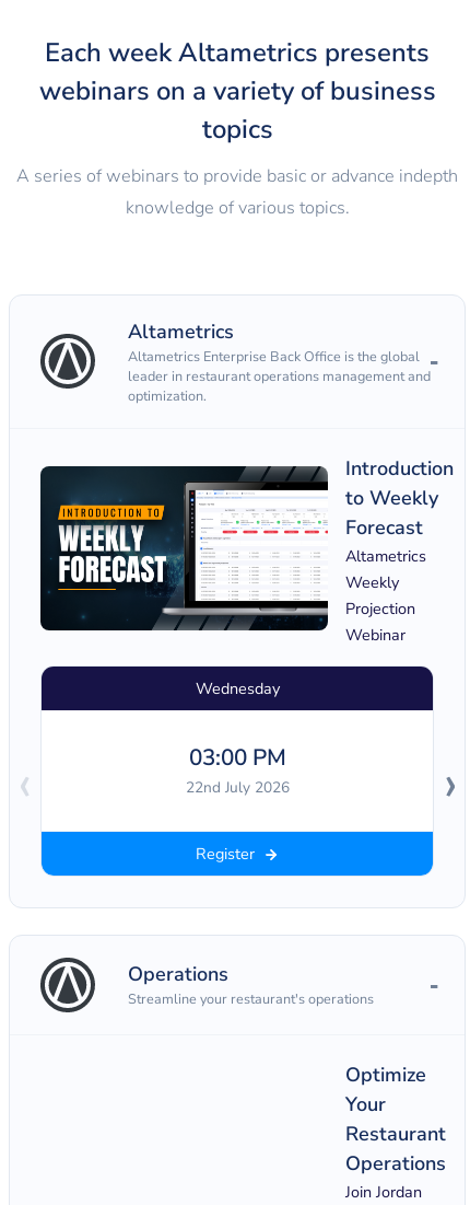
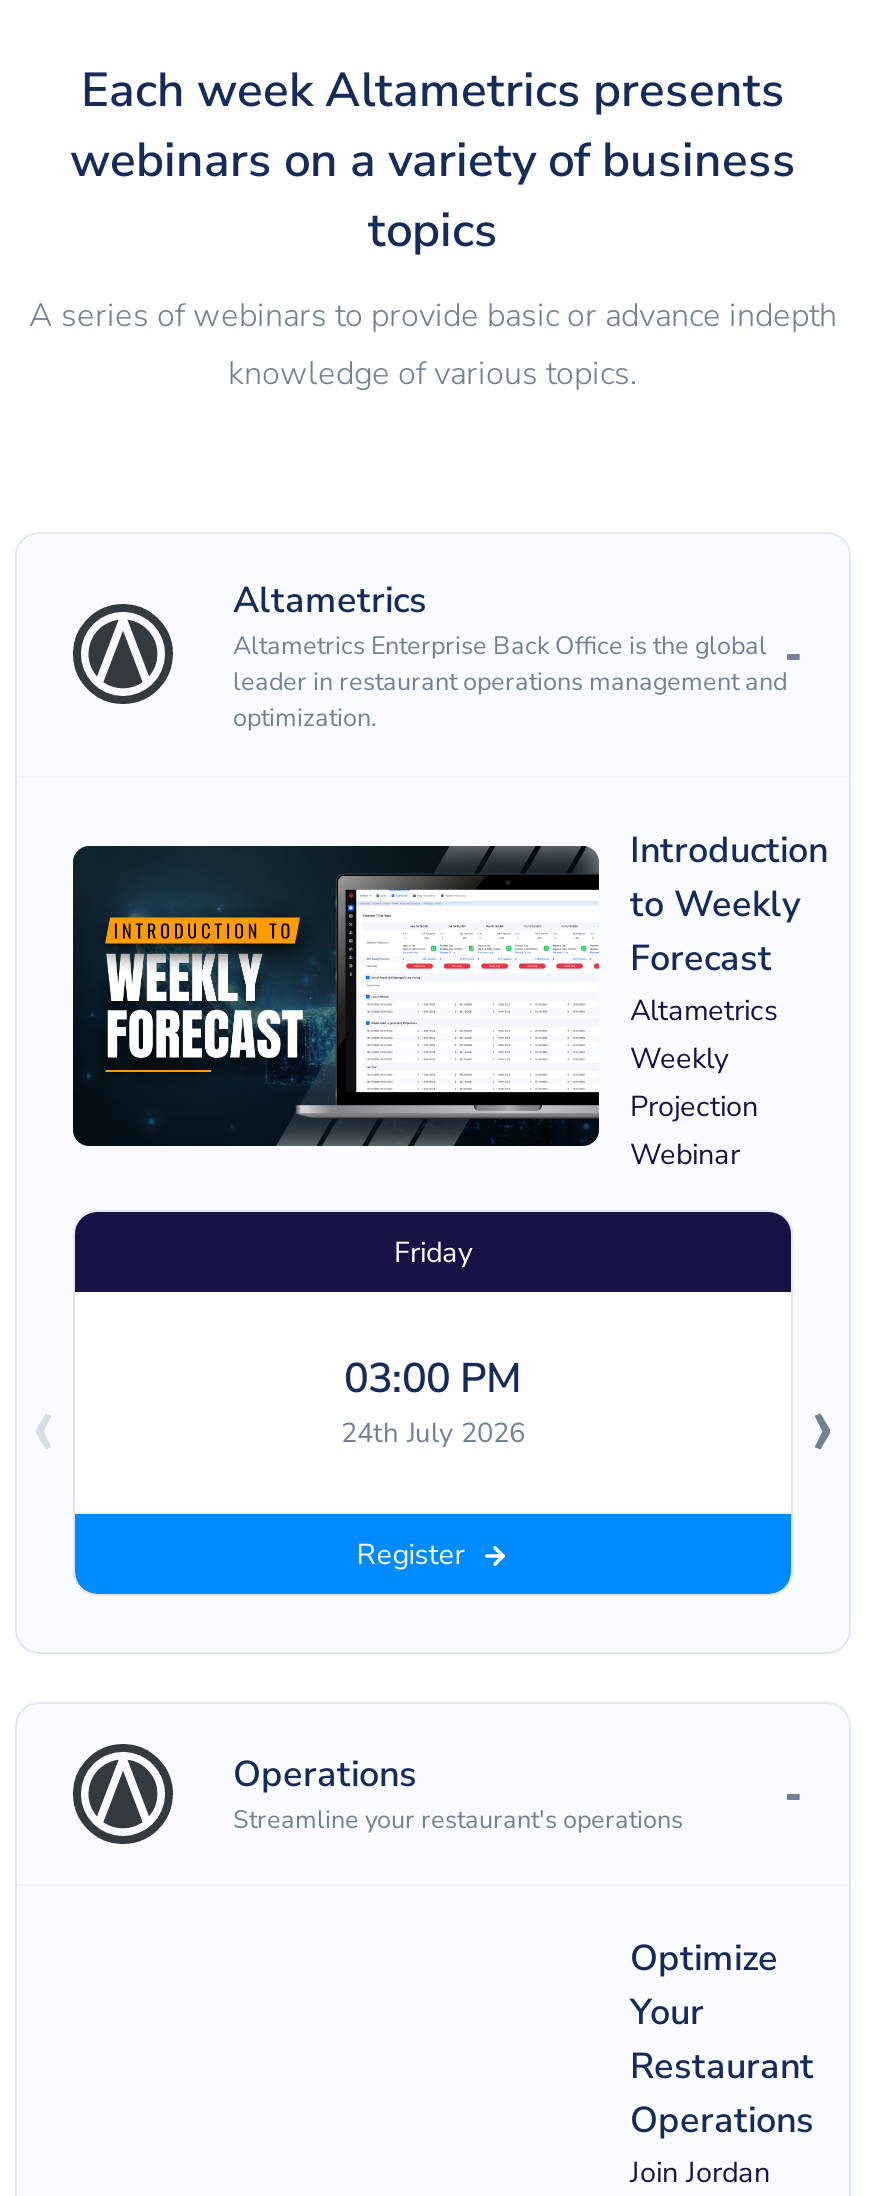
- Wednesday
+ Friday

- 22nd July 2026
+ 24th July 2026
